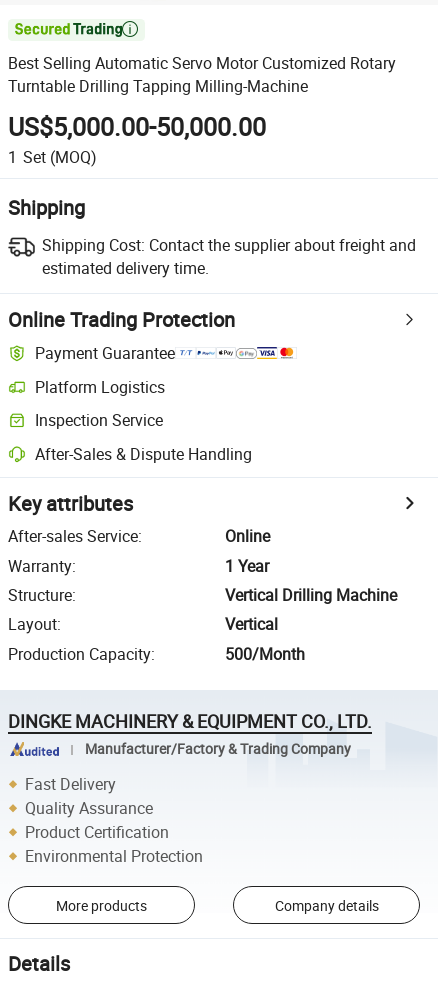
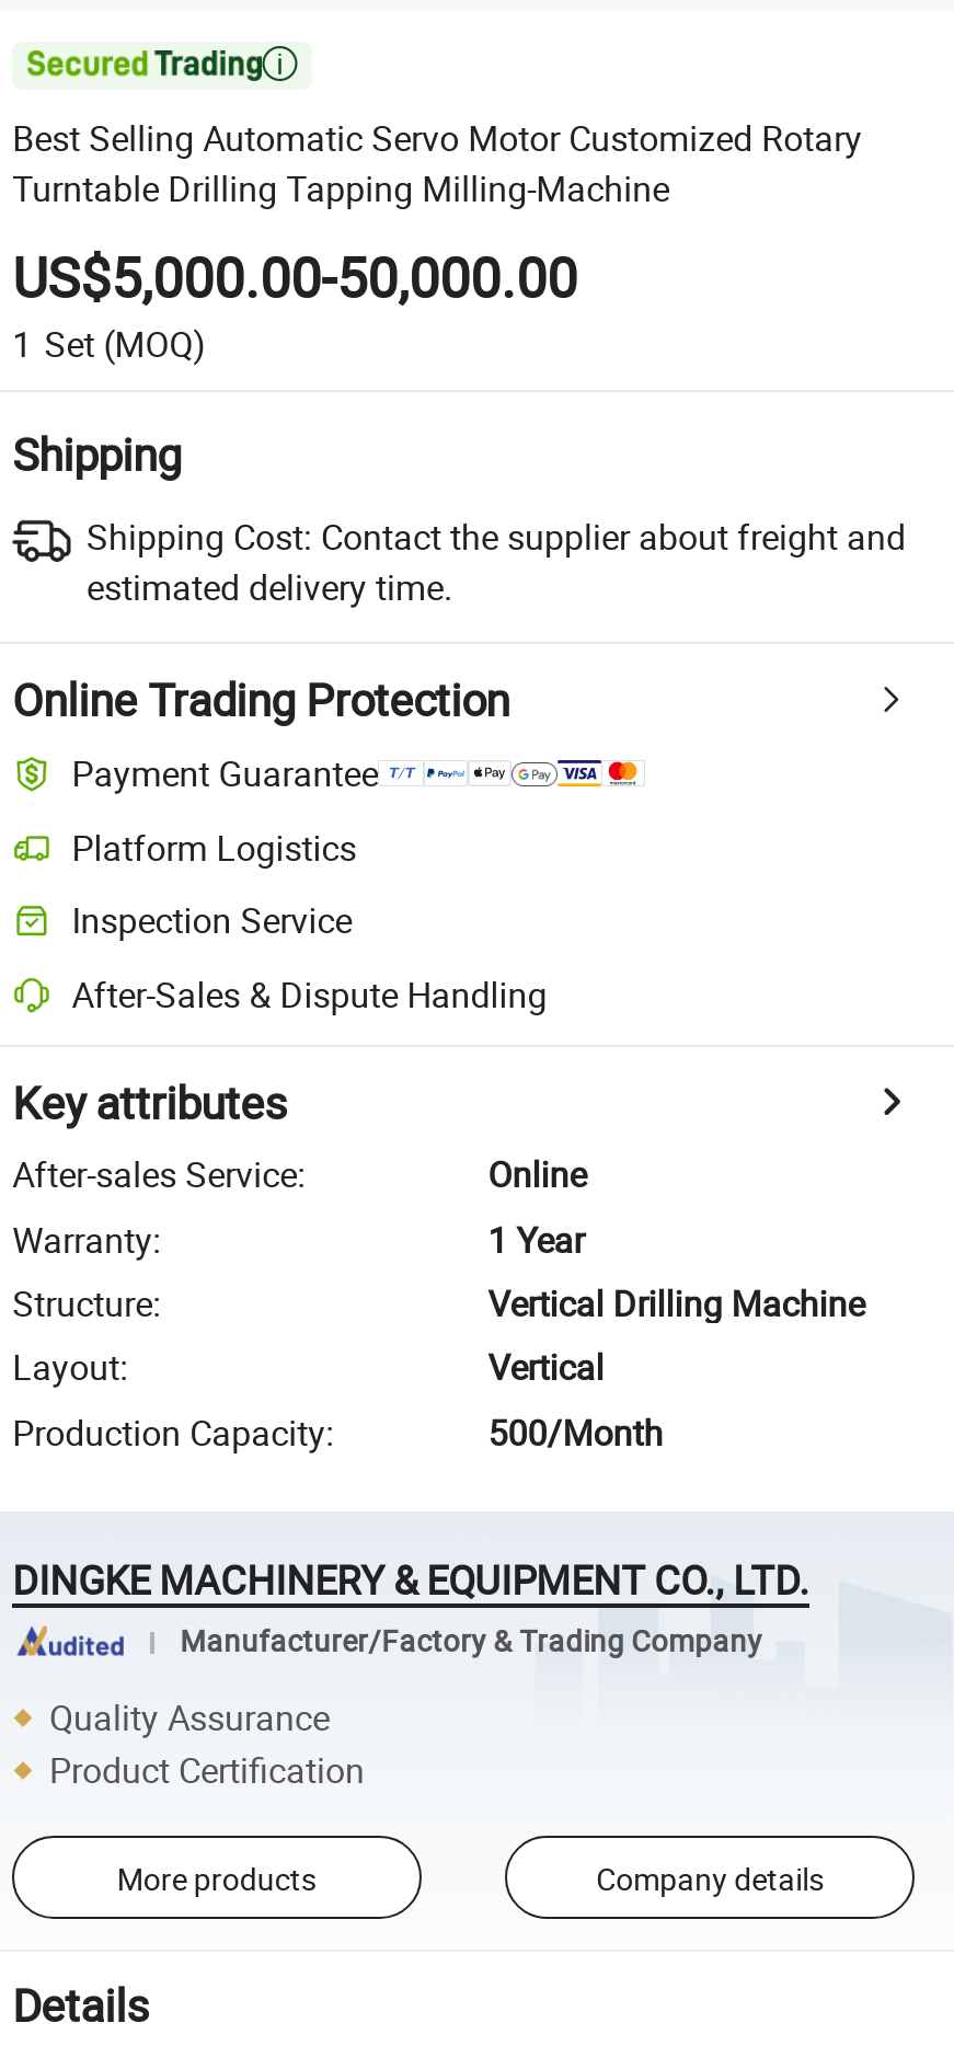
- Fast Delivery

- Environmental Protection
